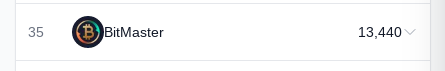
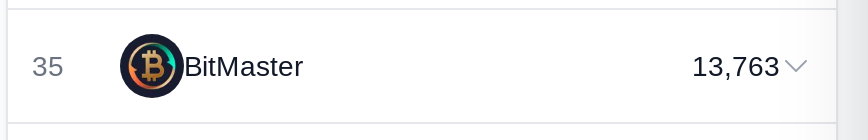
- 13,440
+ 13,763
